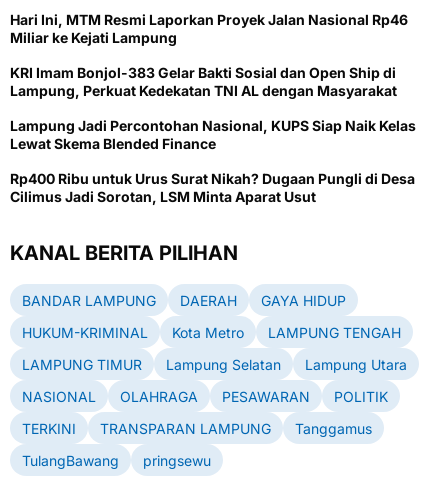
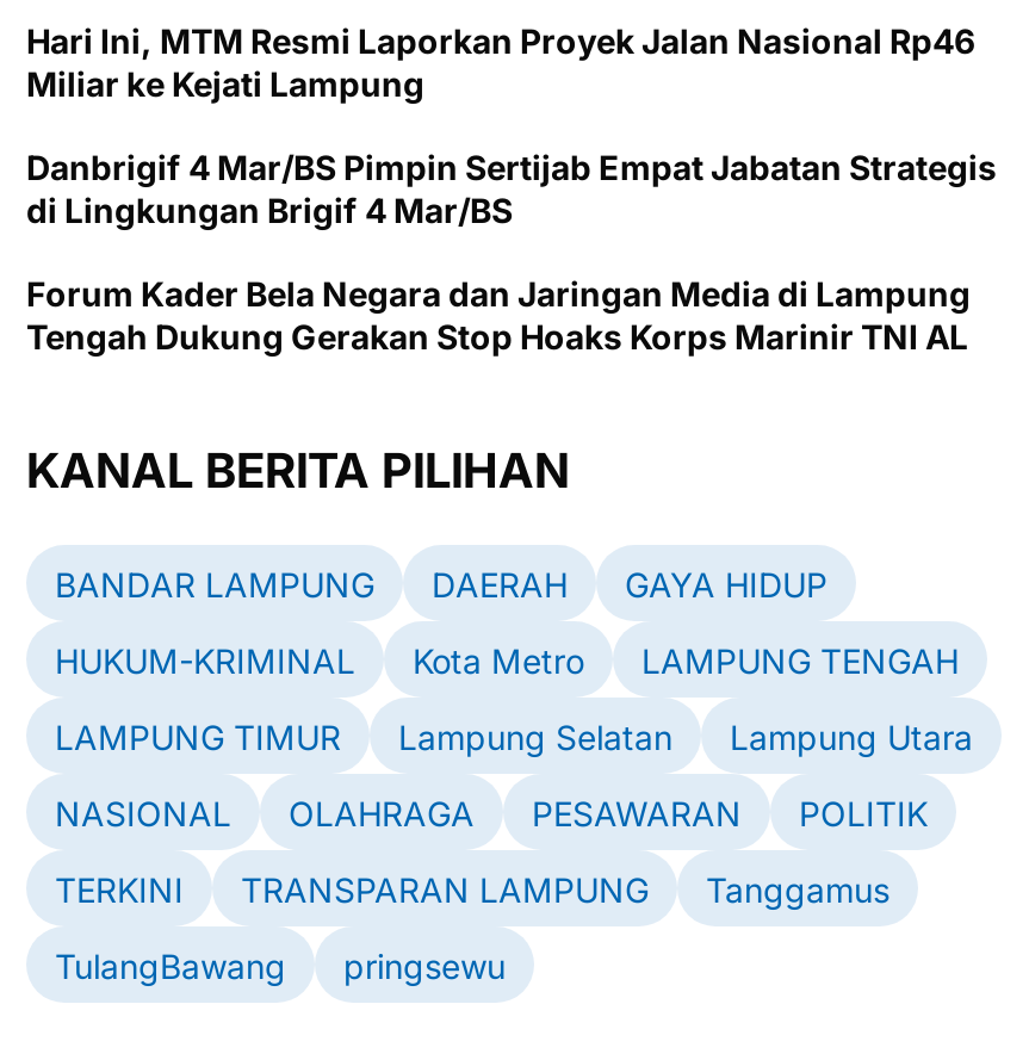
- KRI Imam Bonjol-383 Gelar Bakti Sosial dan Open Ship di
- Lampung, Perkuat Kedekatan TNI AL dengan Masyarakat
- Lampung Jadi Percontohan Nasional, KUPS Siap Naik Kelas
- Lewat Skema Blended Finance
- Rp400 Ribu untuk Urus Surat Nikah? Dugaan Pungli di Desa
- Cilimus Jadi Sorotan, LSM Minta Aparat Usut
+ Danbrigif 4 Mar/BS Pimpin Sertijab Empat Jabatan Strategis
+ di Lingkungan Brigif 4 Mar/BS
+ Forum Kader Bela Negara dan Jaringan Media di Lampung
+ Tengah Dukung Gerakan Stop Hoaks Korps Marinir TNI AL
